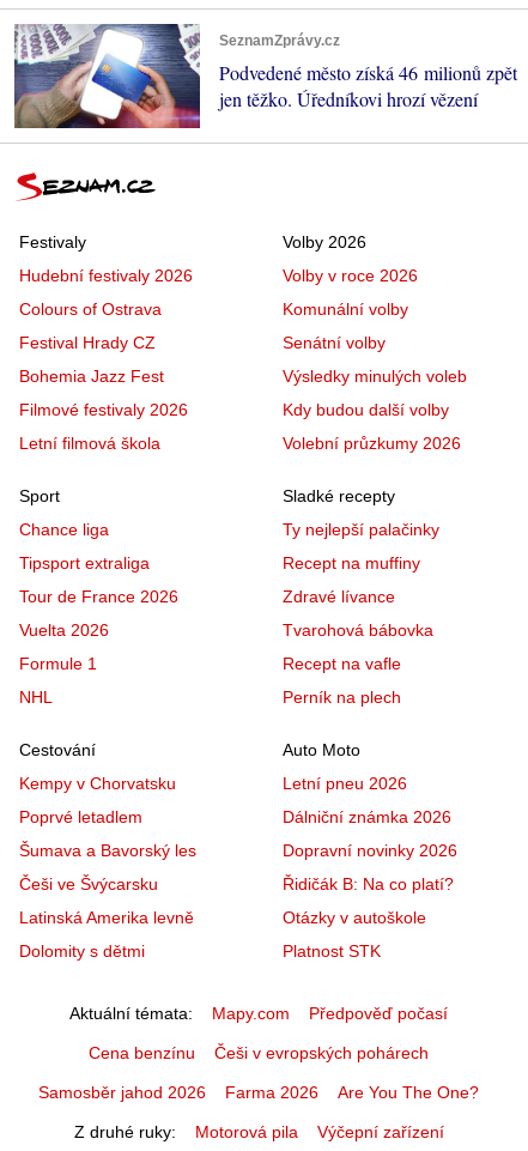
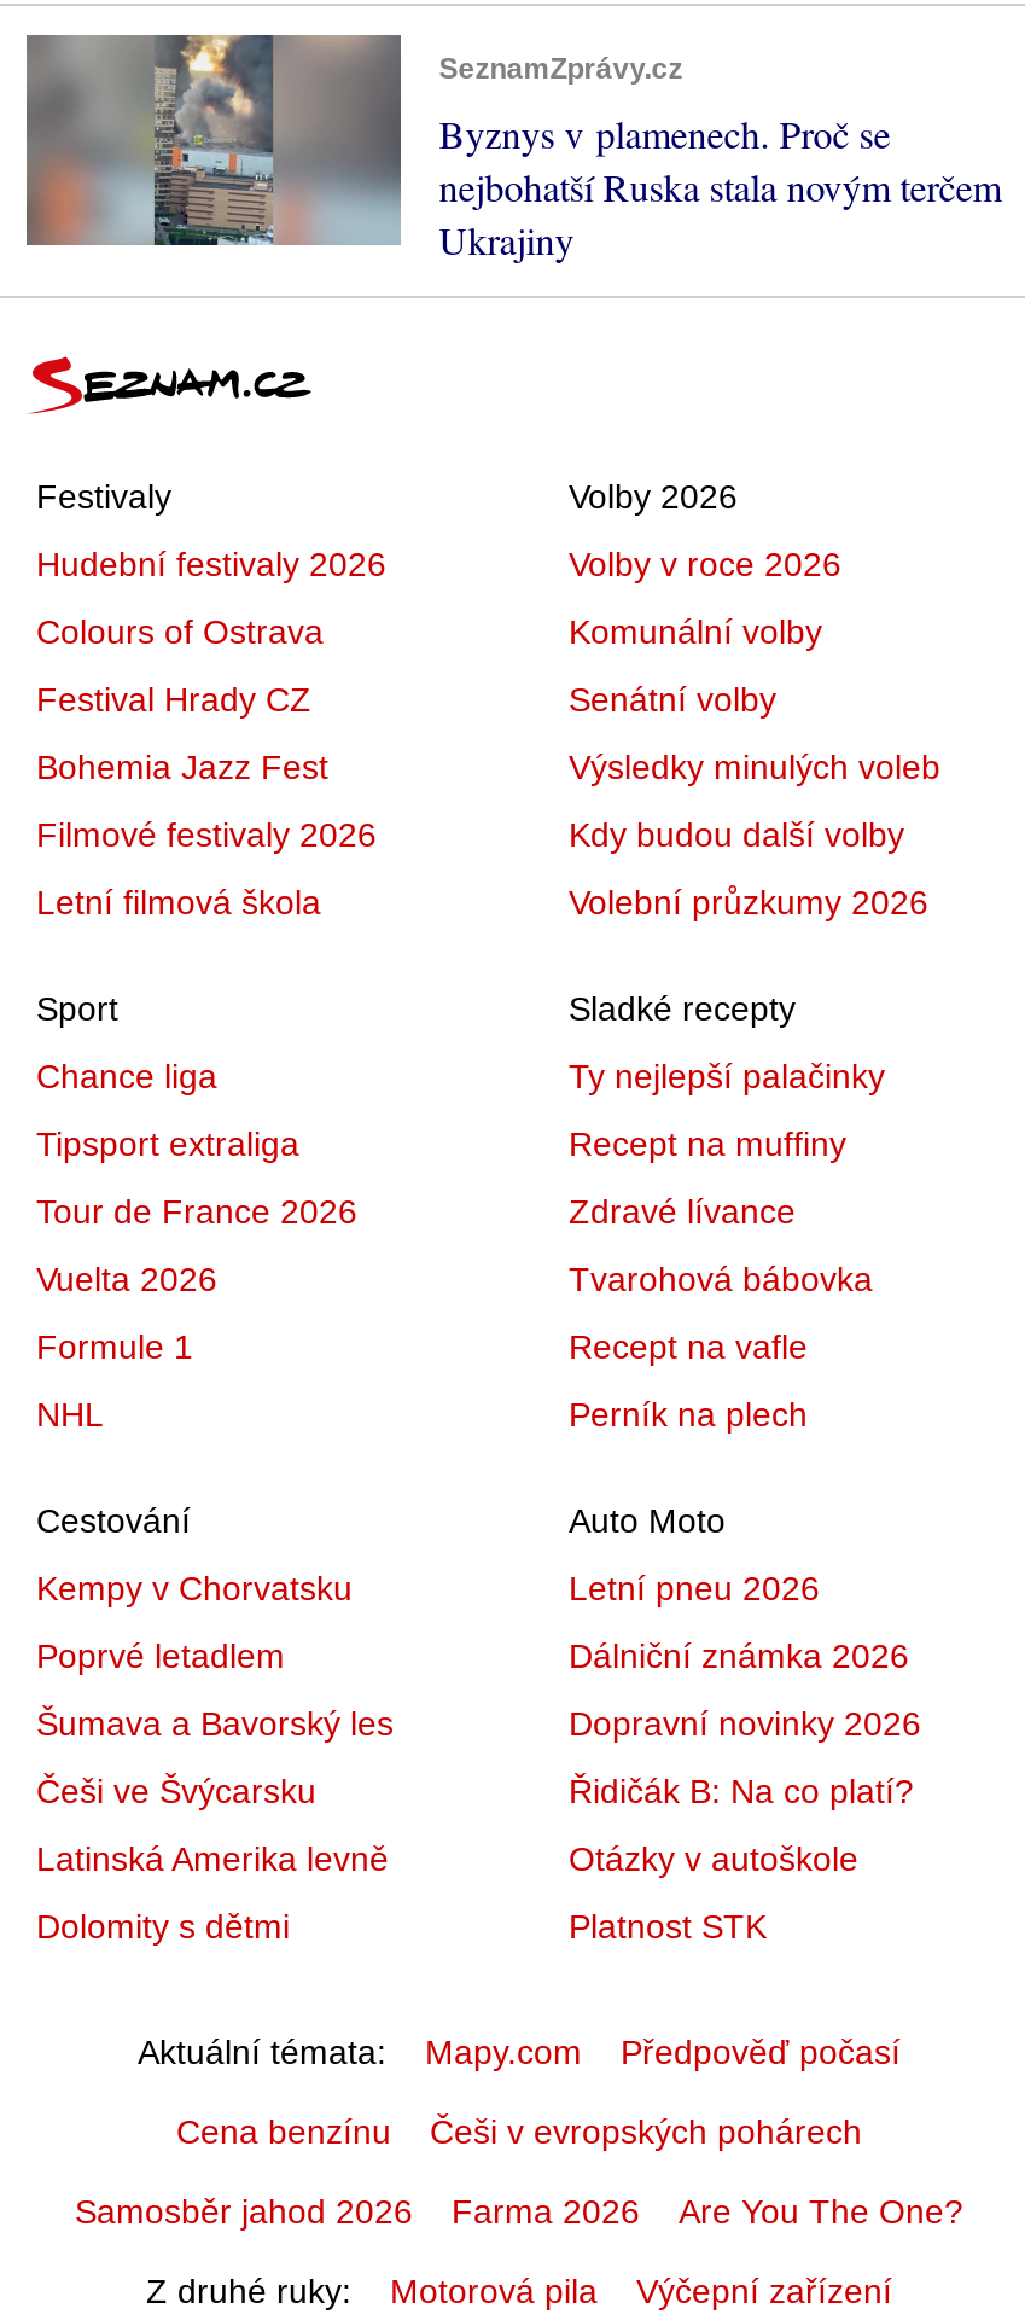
- [image]
- Podvedené město získá 46 milionů zpět
- jen těžko. Úředníkovi hrozí vězení
+ [image]
+ Byznys v plamenech. Proč se
+ nejbohatší Ruska stala novým terčem
+ Ukrajiny
